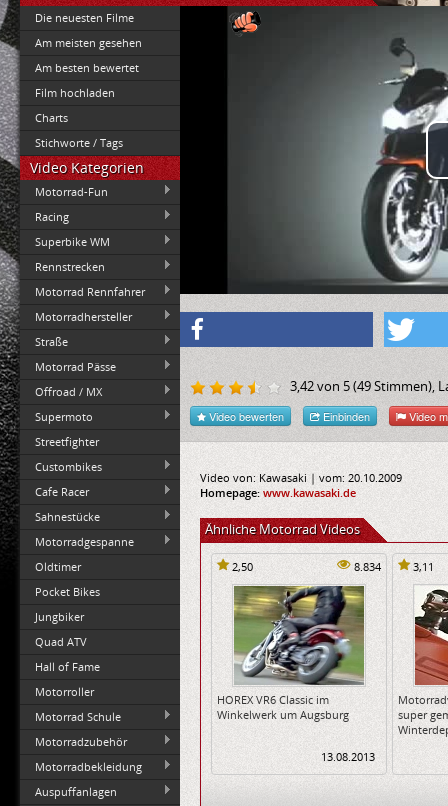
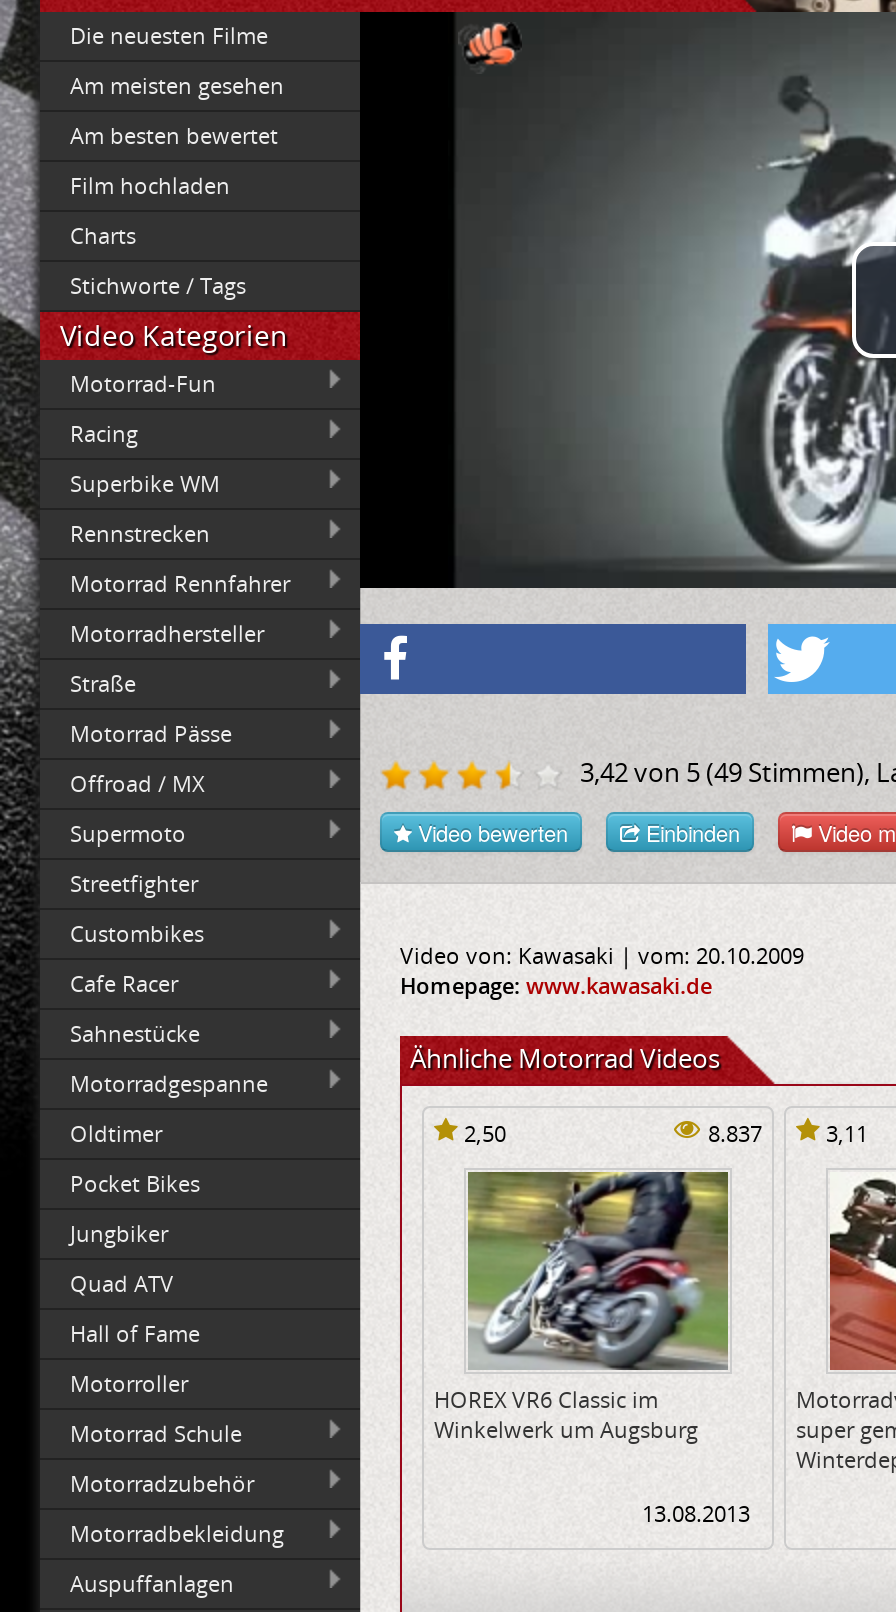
- 8.834
+ 8.837
